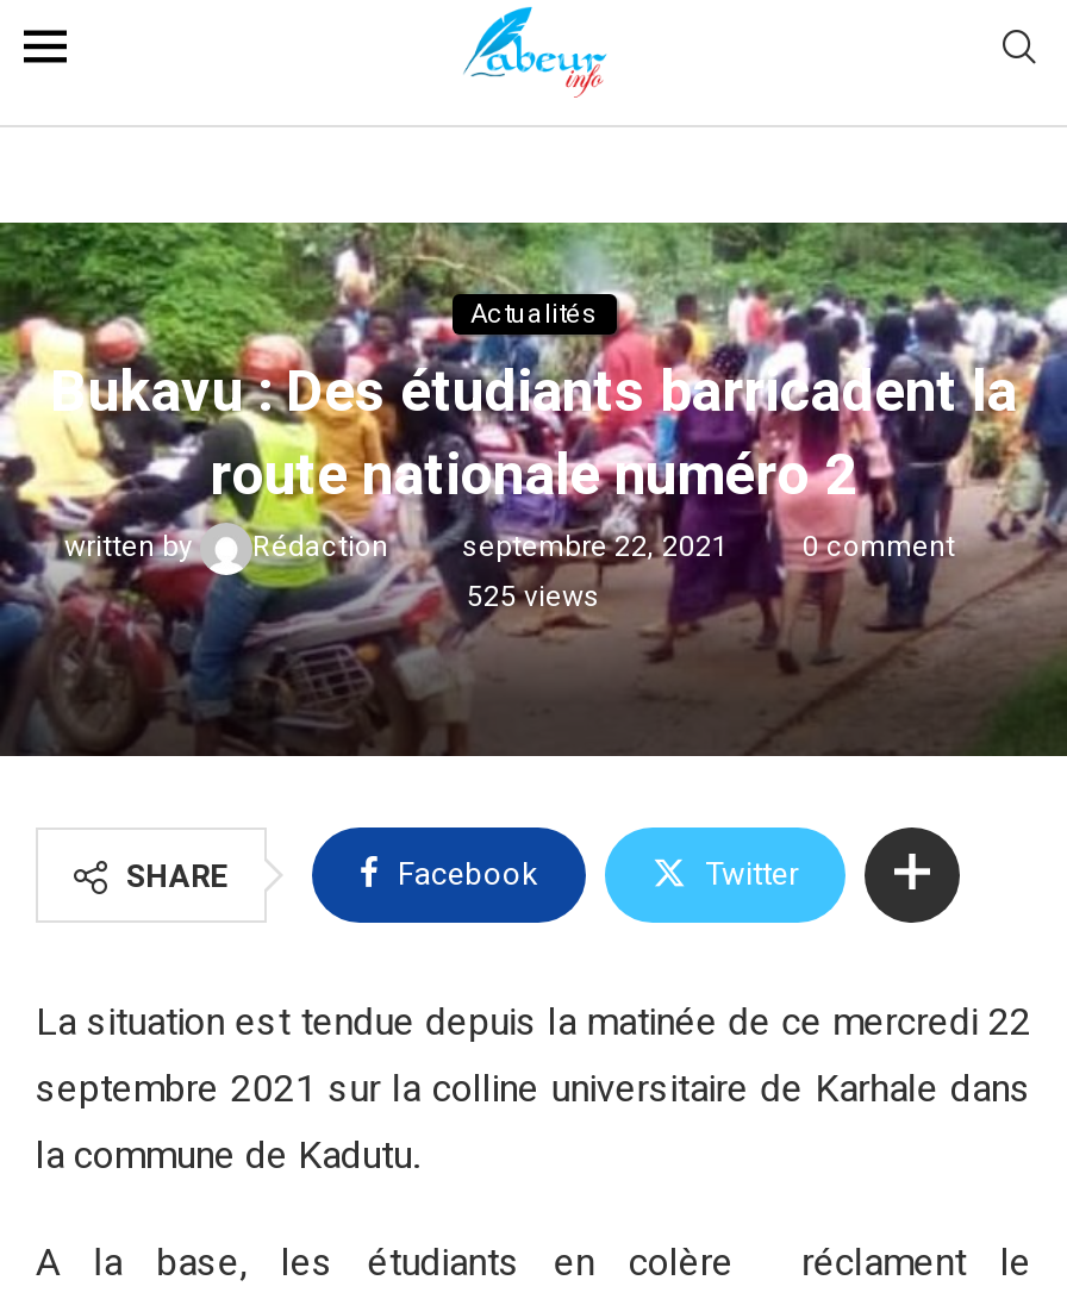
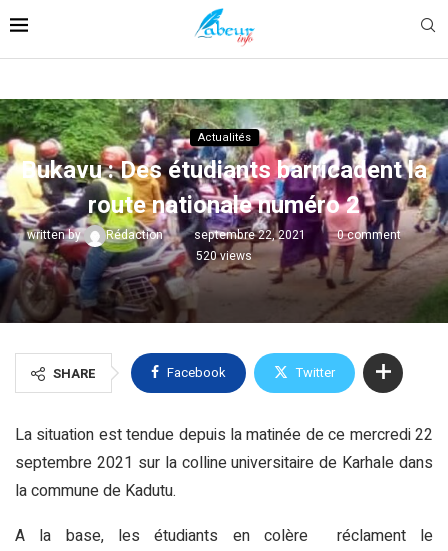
- 525 views
+ 520 views
